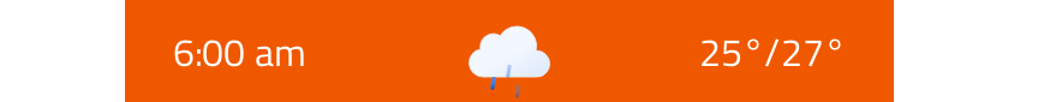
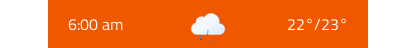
- 25°/27°
+ 22°/23°
